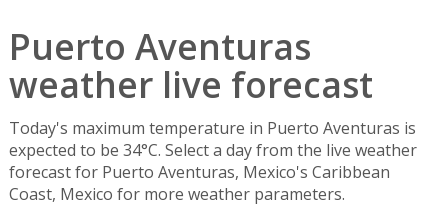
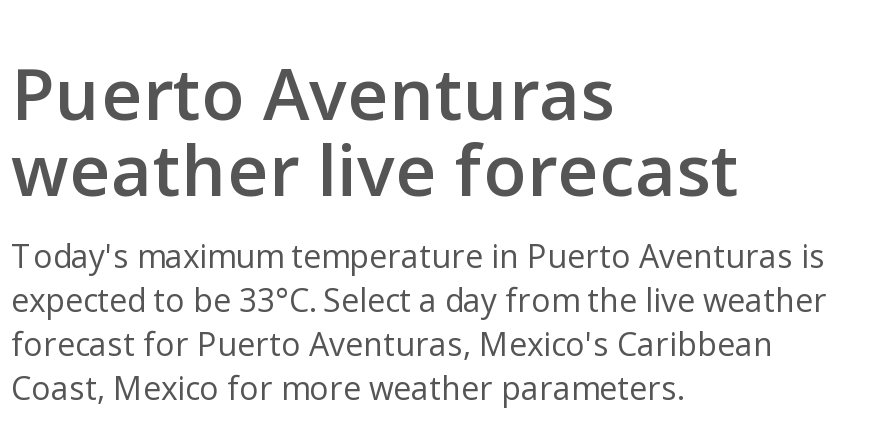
- expected to be 34°C. Select a day from the live weather
+ expected to be 33°C. Select a day from the live weather
